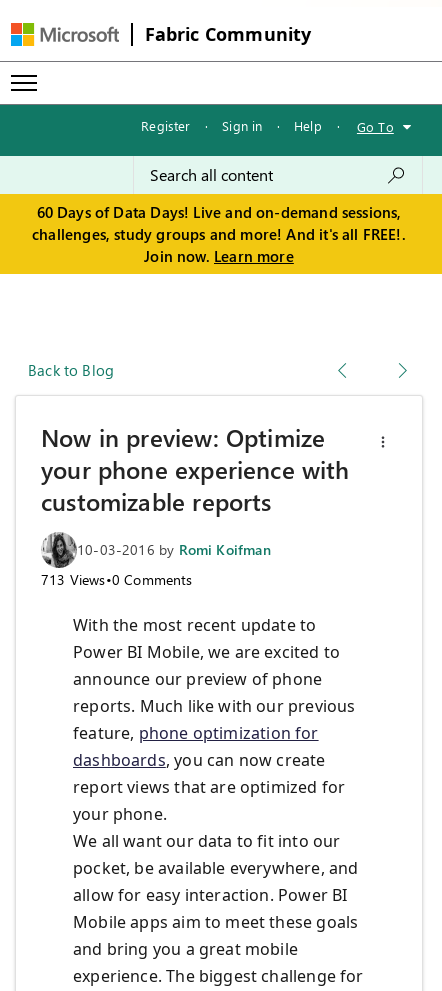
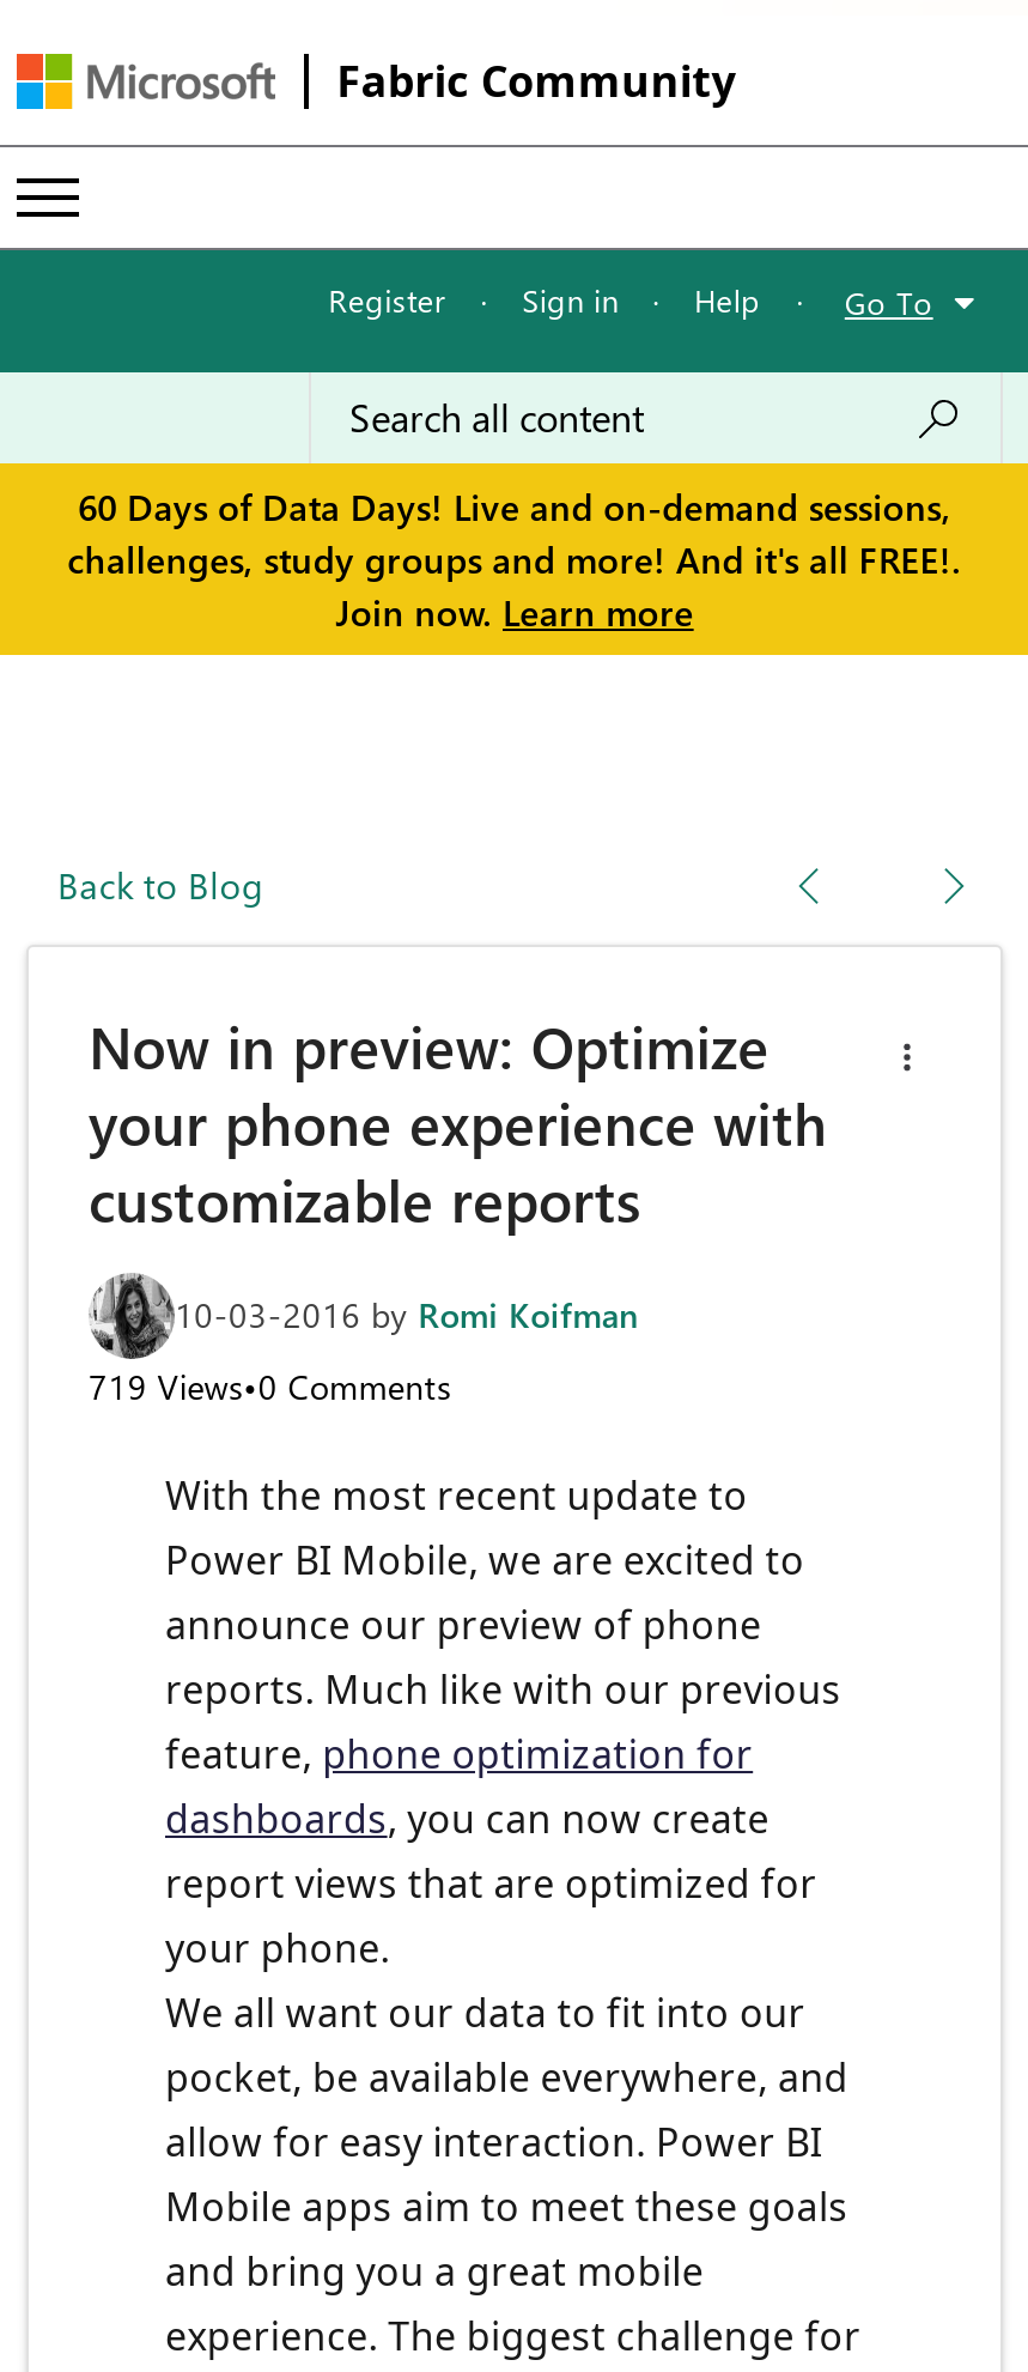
- 713 Views•0 Comments
+ 719 Views•0 Comments
